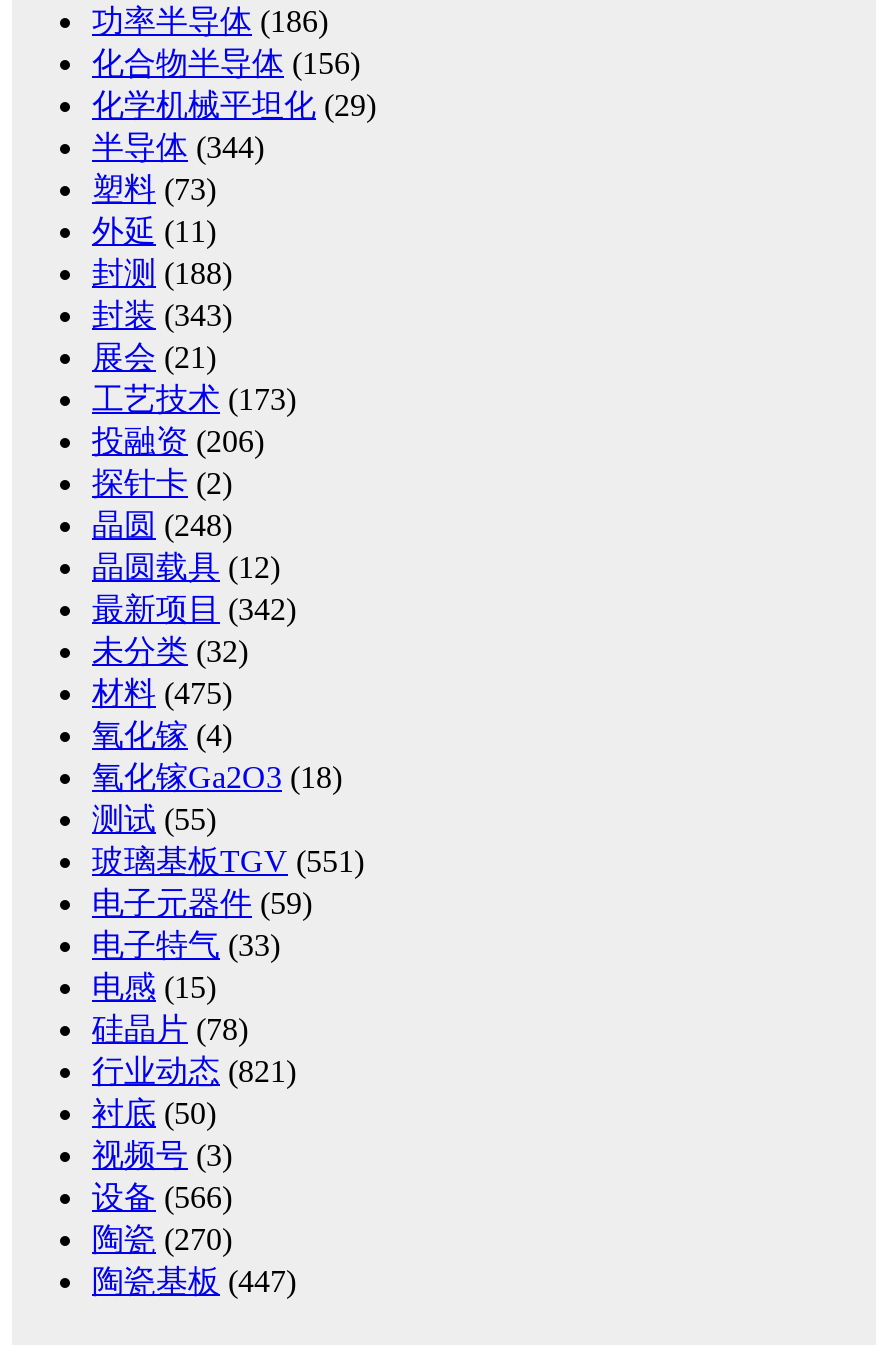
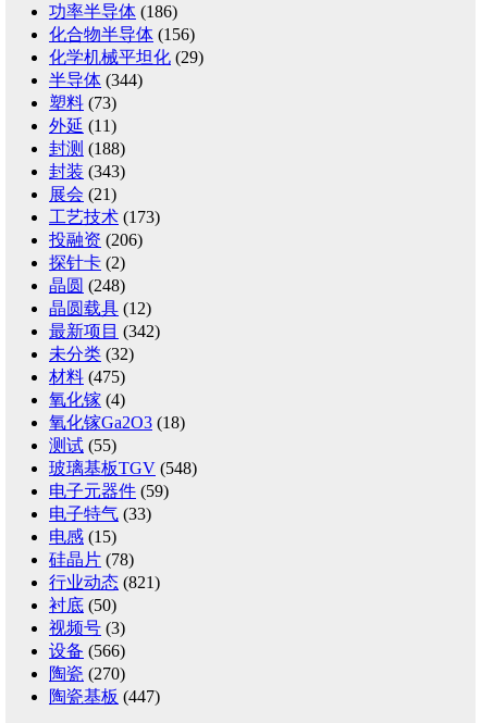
- 玻璃基板TGV (551)
+ 玻璃基板TGV (548)
